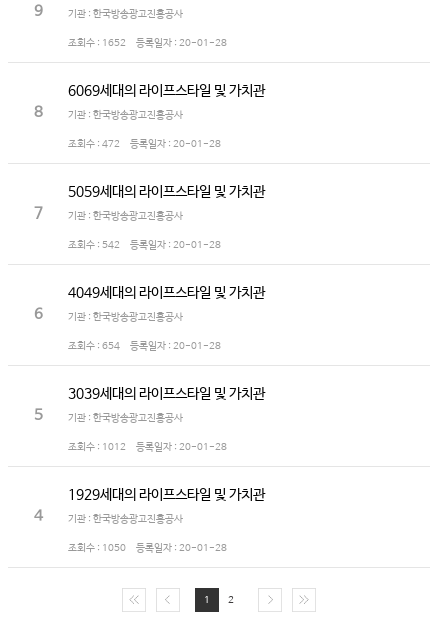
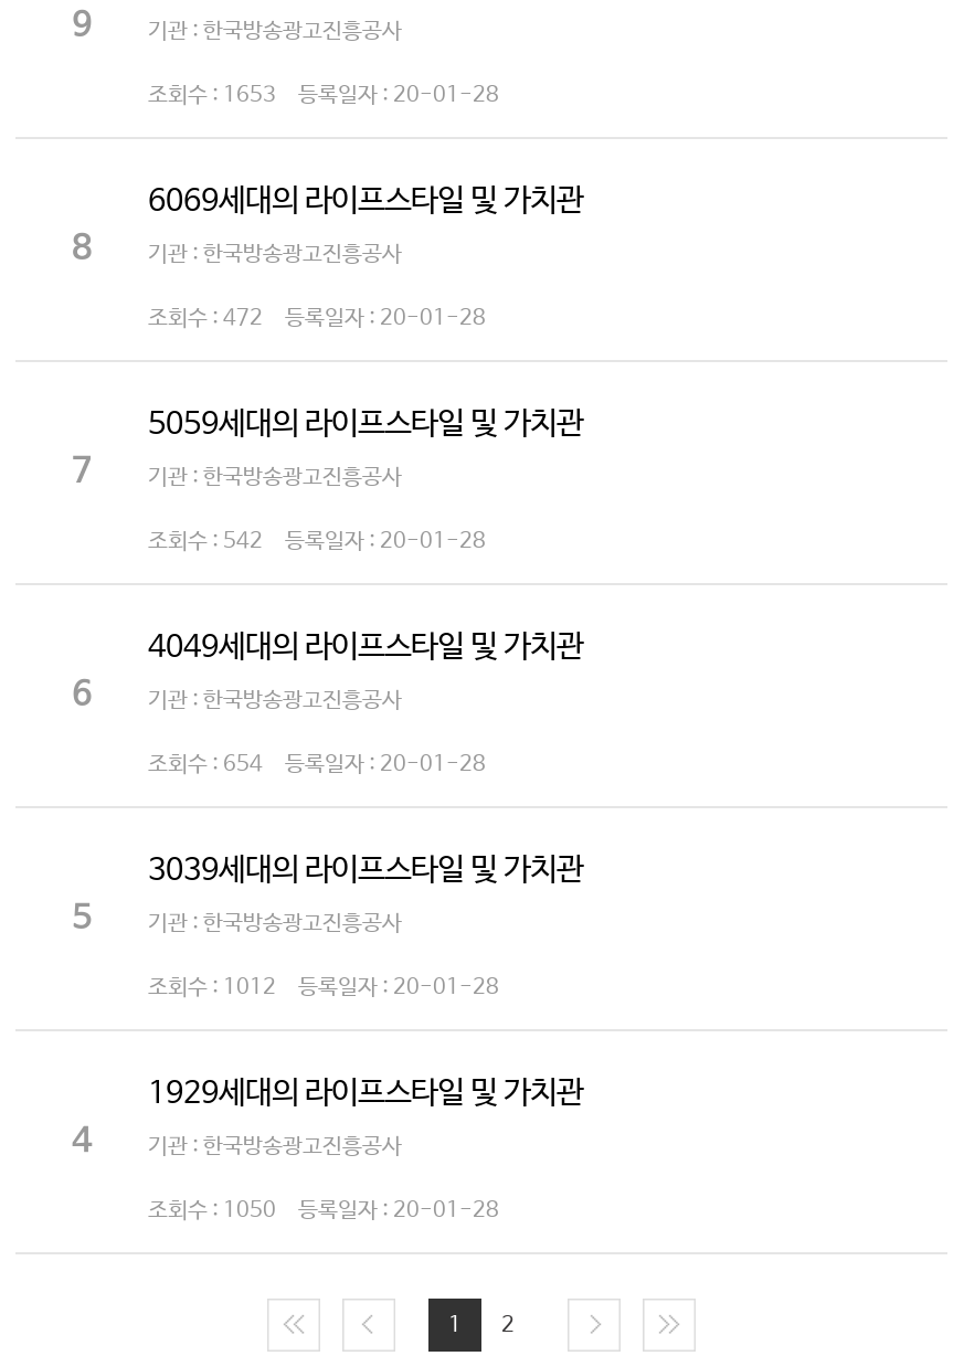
- 조회수 : 1652 등록일자 : 20-01-28
+ 조회수 : 1653 등록일자 : 20-01-28
